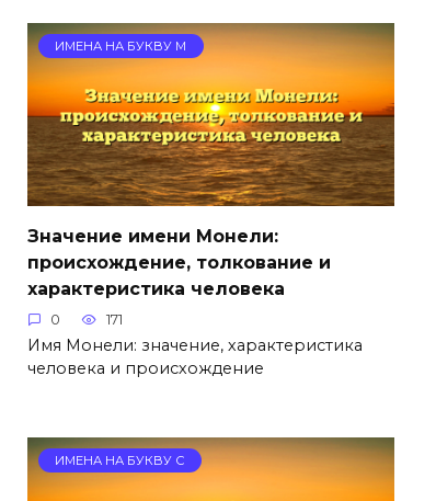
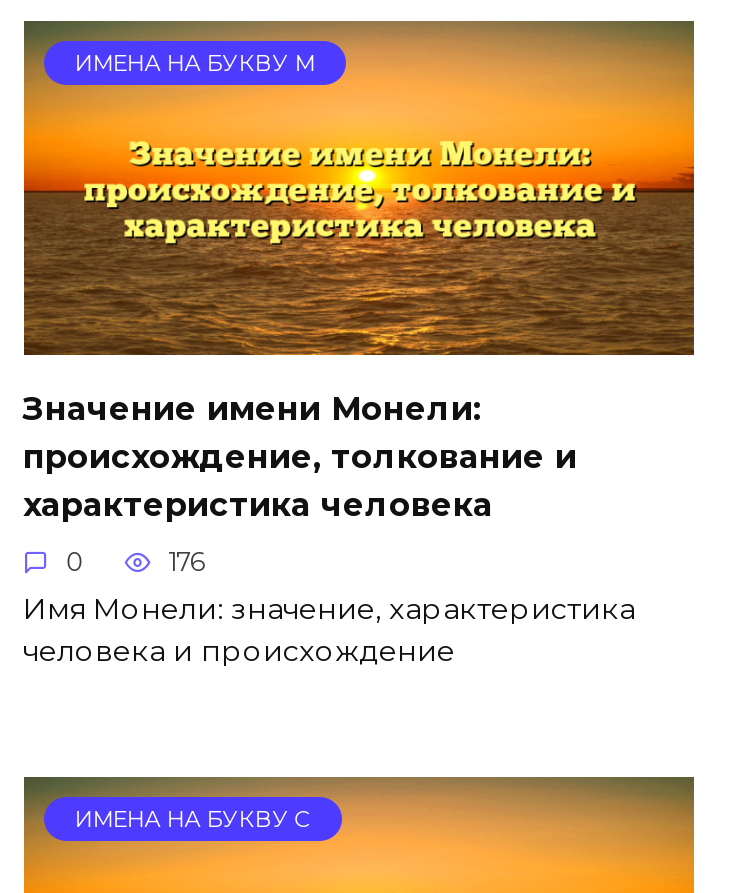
- 171
+ 176
